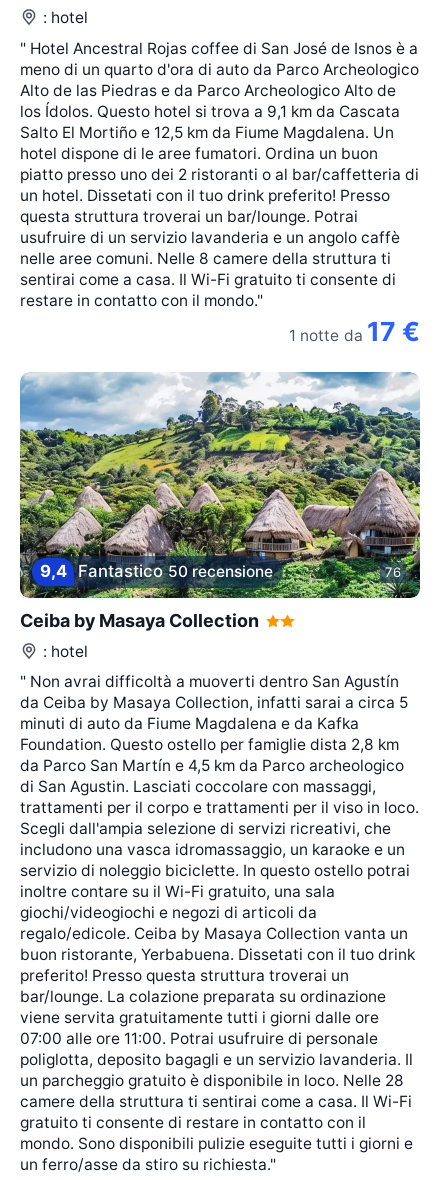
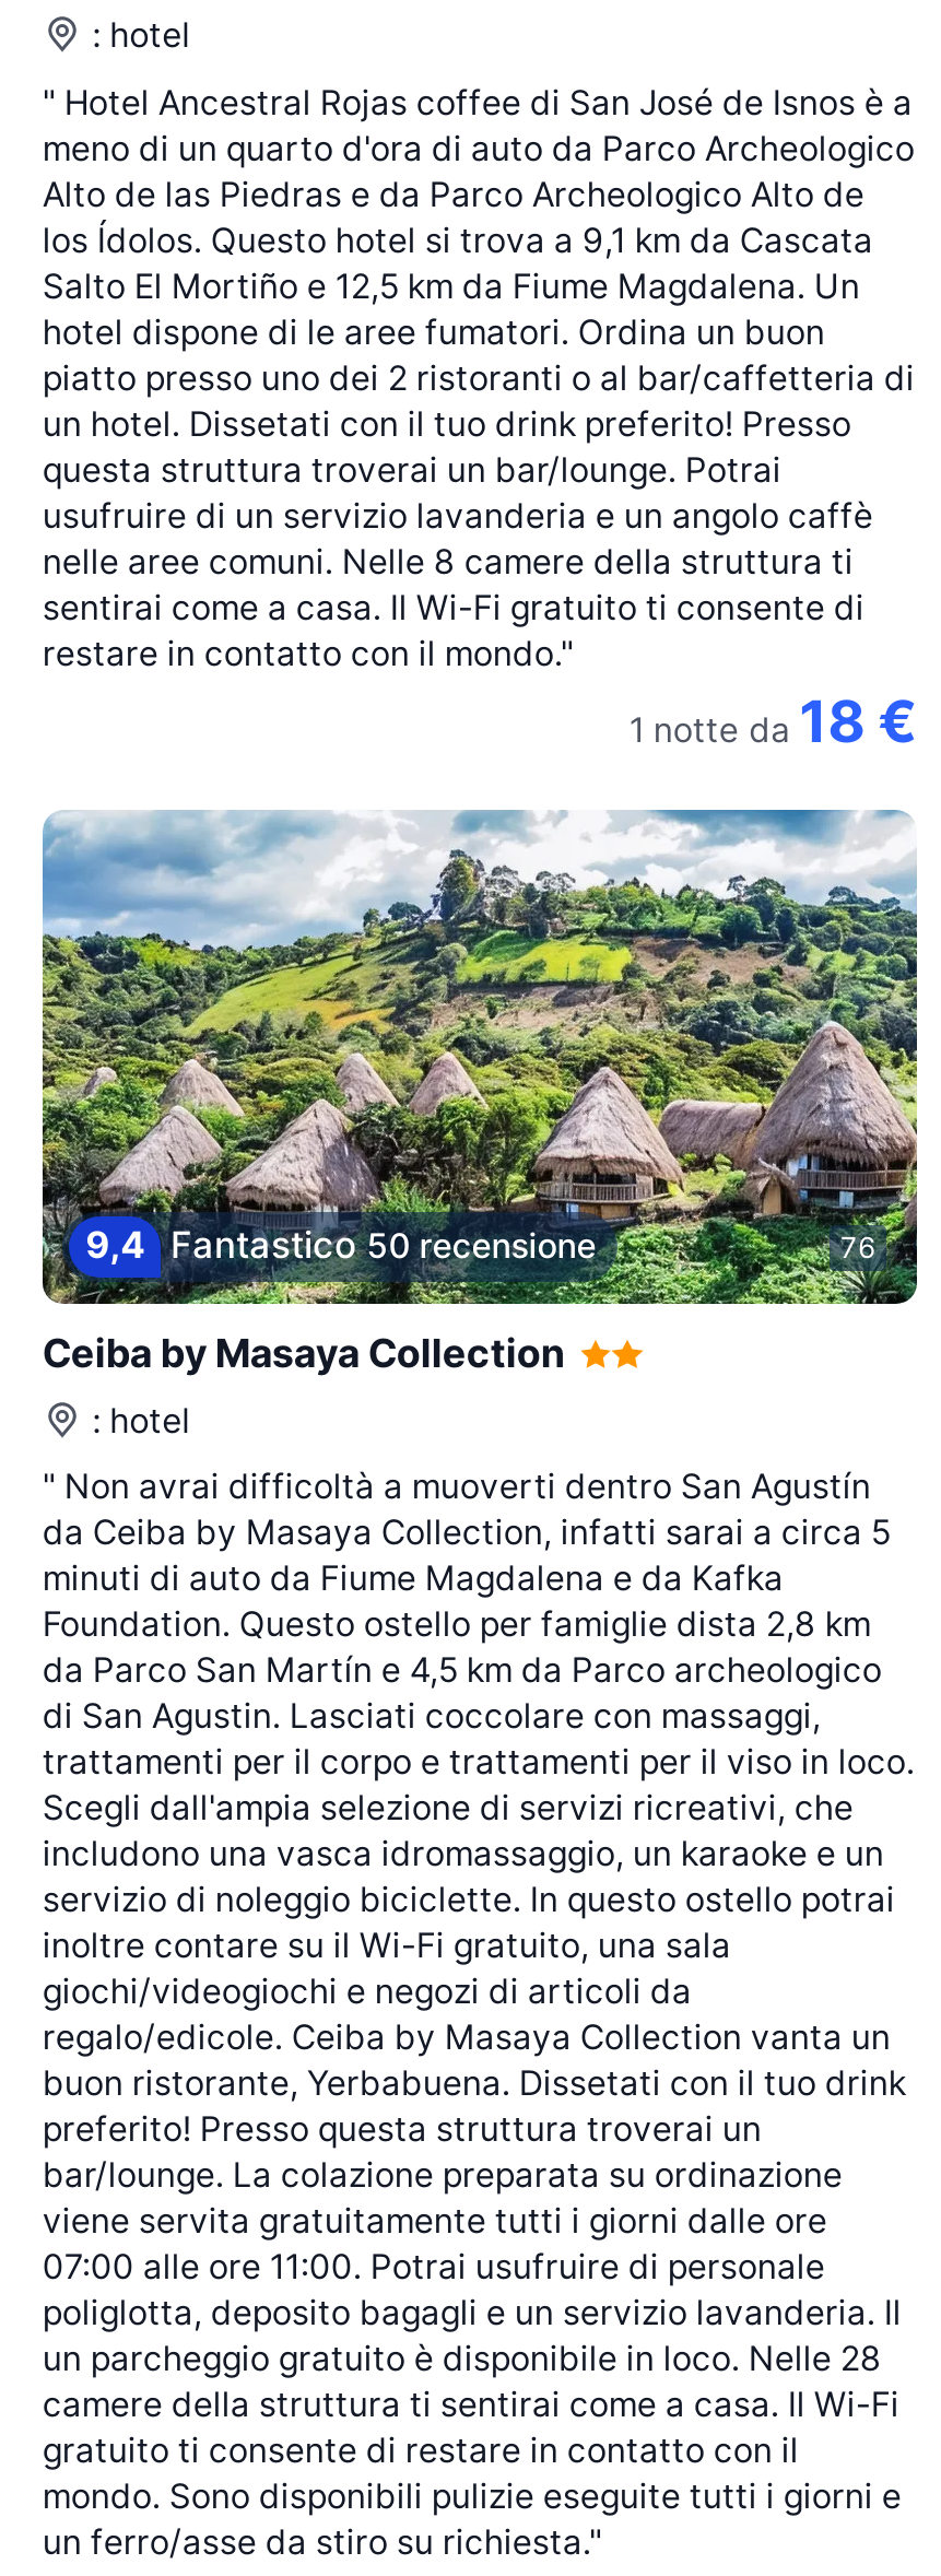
- 1 notte da 17 €
+ 1 notte da 18 €
